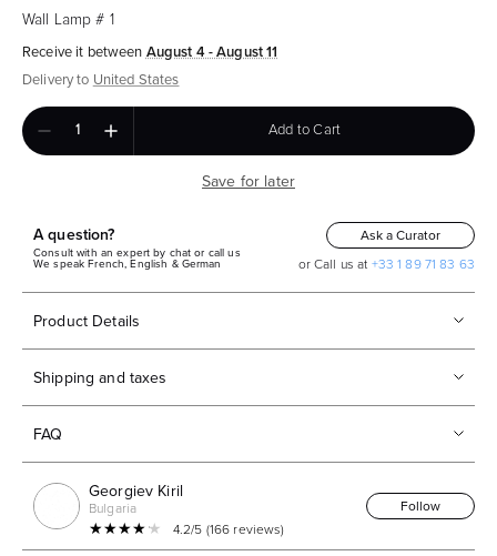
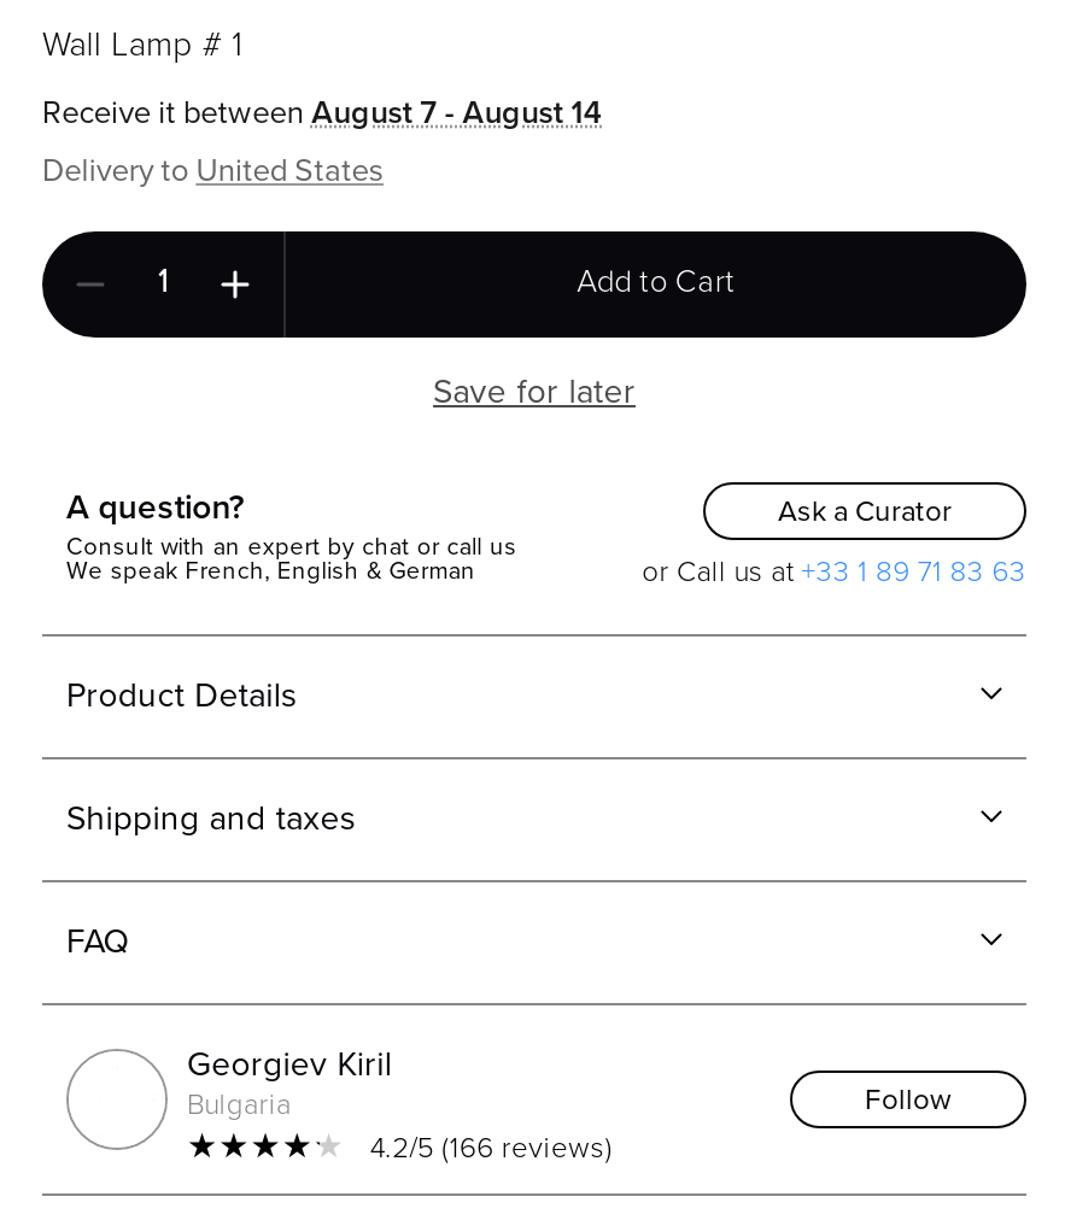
- Receive it between August 4 - August 11
+ Receive it between August 7 - August 14
